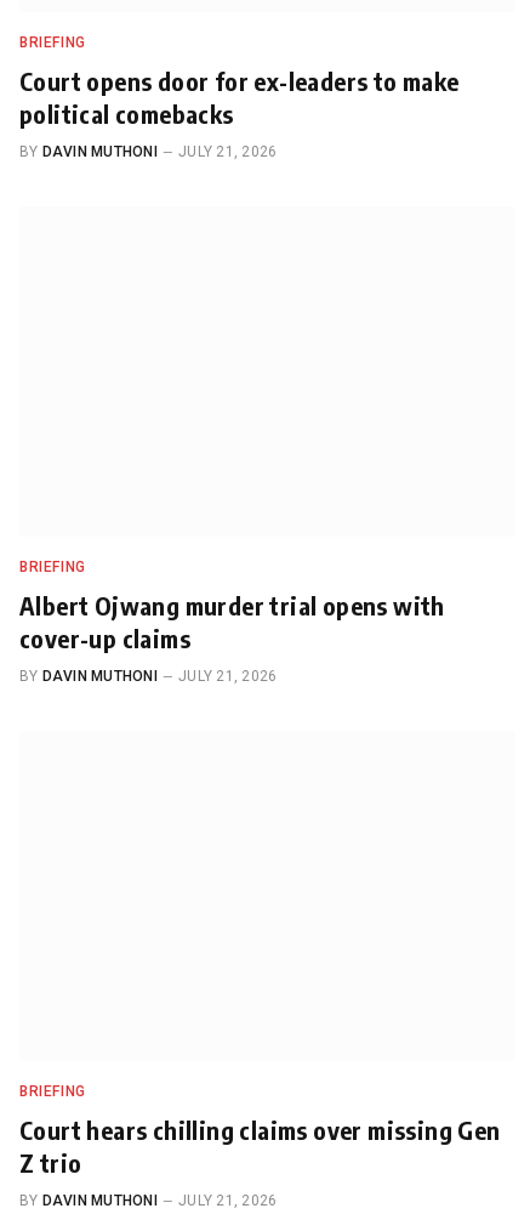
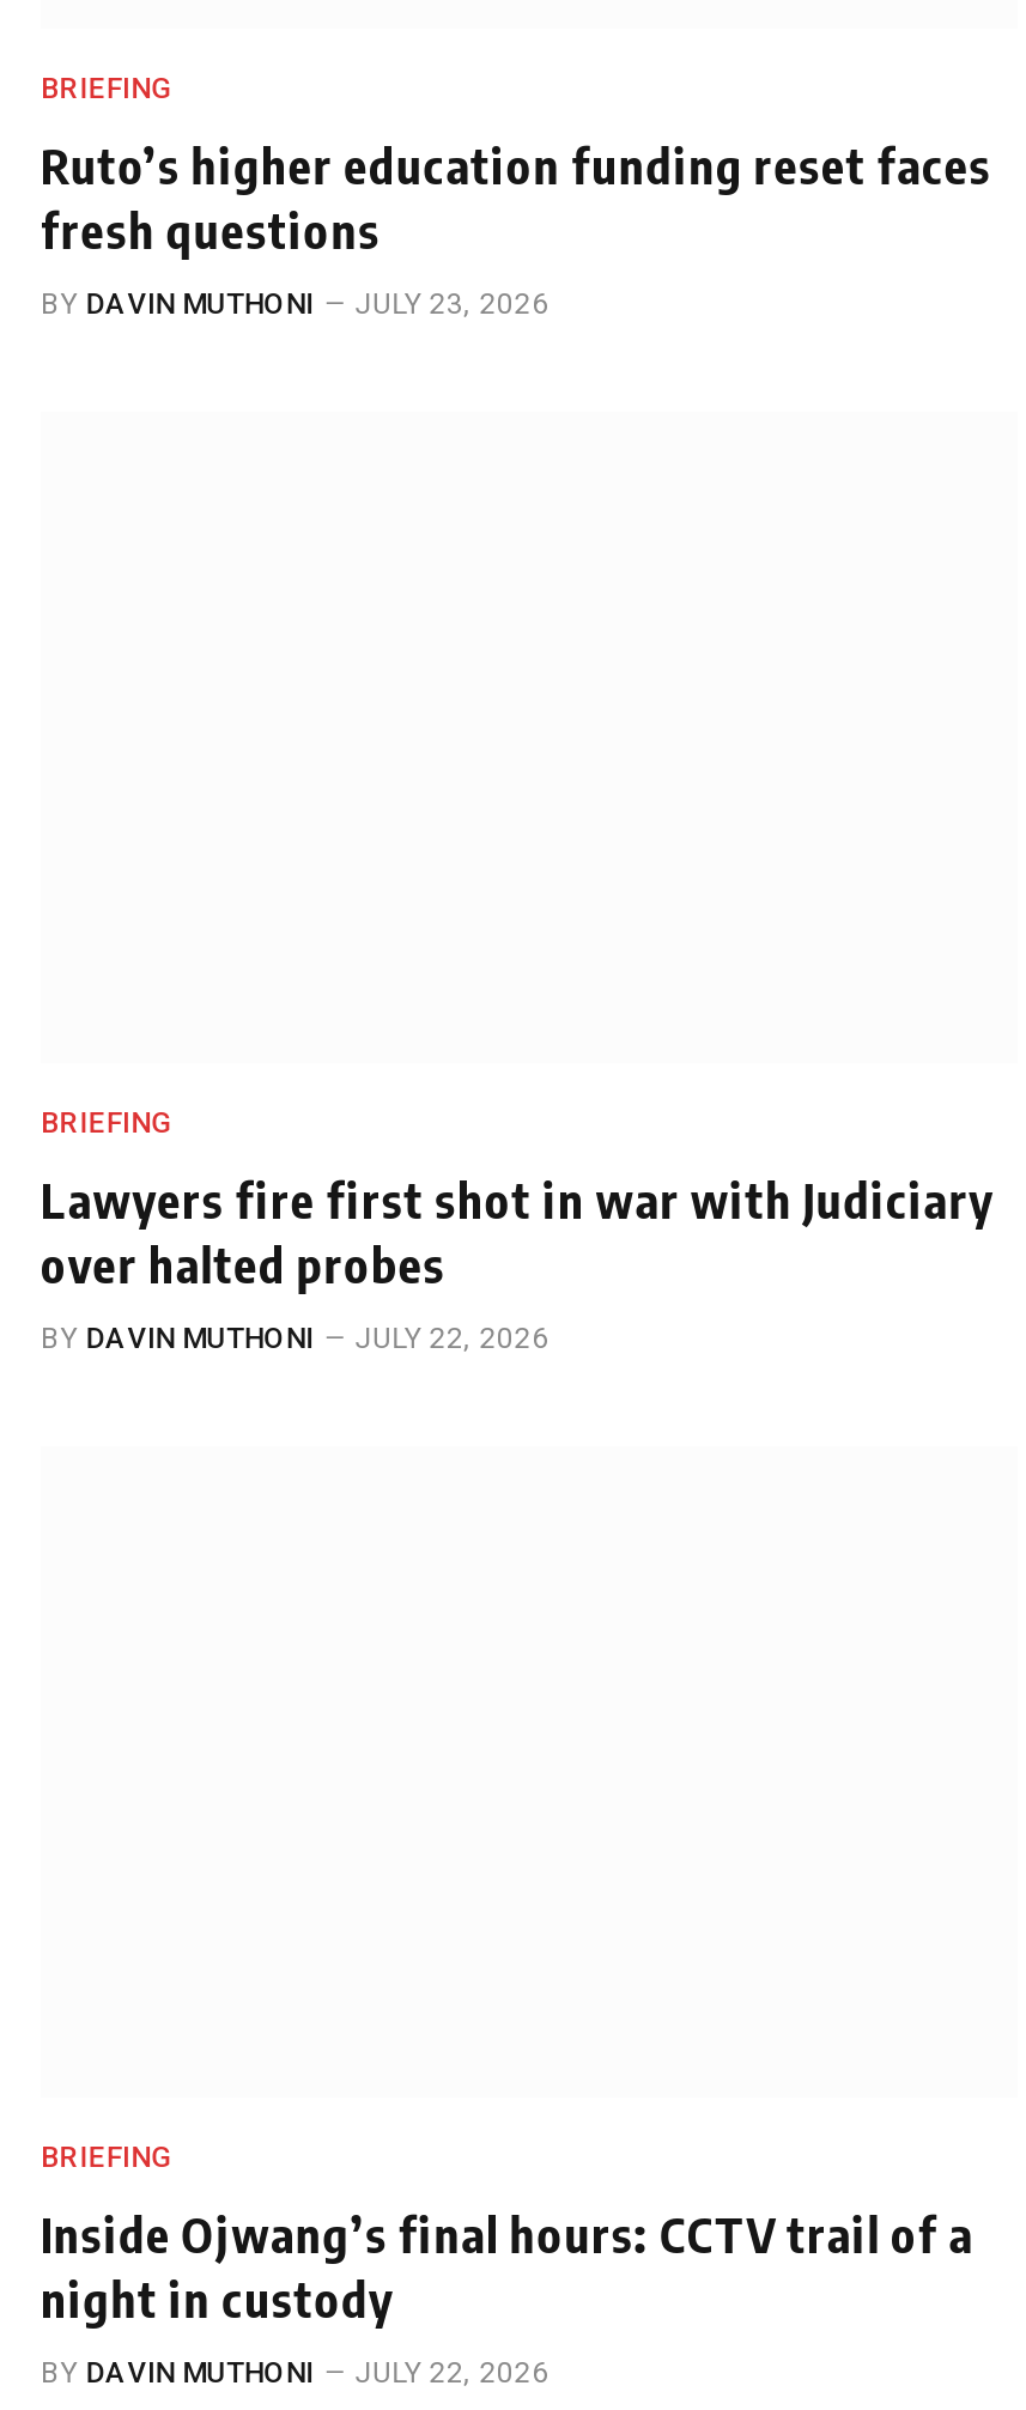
- Court opens door for ex-leaders to make
- political comebacks
+ Ruto’s higher education funding reset faces
+ fresh questions

- BY DAVIN MUTHONI JULY 21, 2026
+ BY DAVIN MUTHONI JULY 23, 2026

- Albert Ojwang murder trial opens with
- cover-up claims
+ Lawyers fire first shot in war with Judiciary
+ over halted probes

- BY DAVIN MUTHONI JULY 21, 2026
+ BY DAVIN MUTHONI JULY 22, 2026

- Court hears chilling claims over missing Gen
- Z trio
+ Inside Ojwang’s final hours: CCTV trail of a
+ night in custody

- BY DAVIN MUTHONI JULY 21, 2026
+ BY DAVIN MUTHONI JULY 22, 2026
